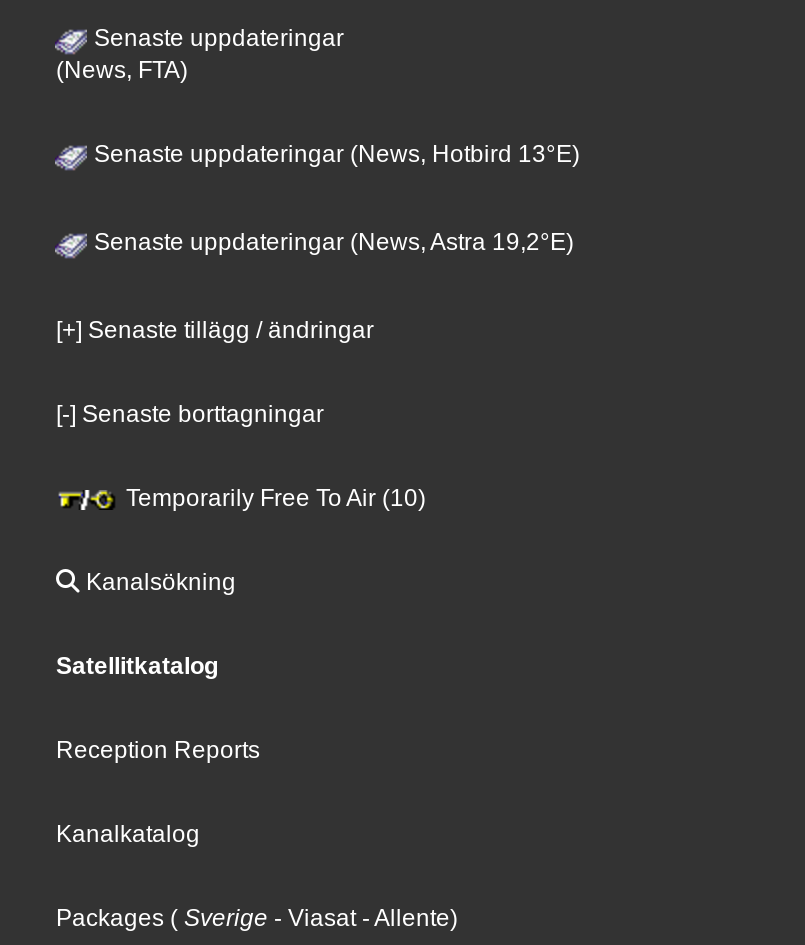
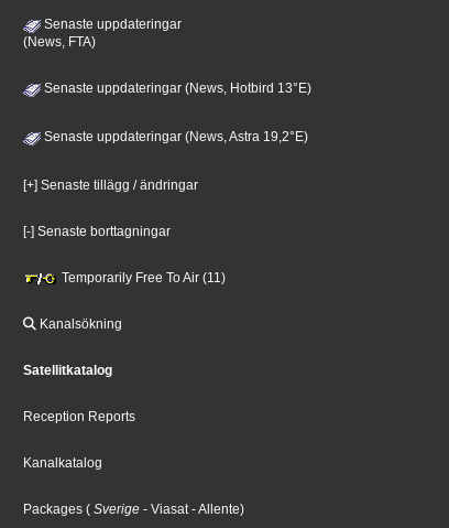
- Temporarily Free To Air (10)
+ Temporarily Free To Air (11)
